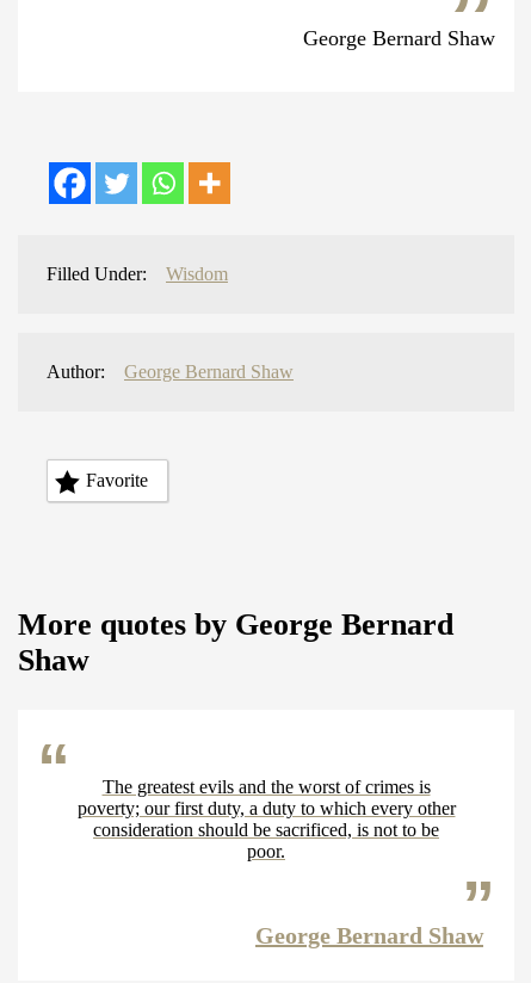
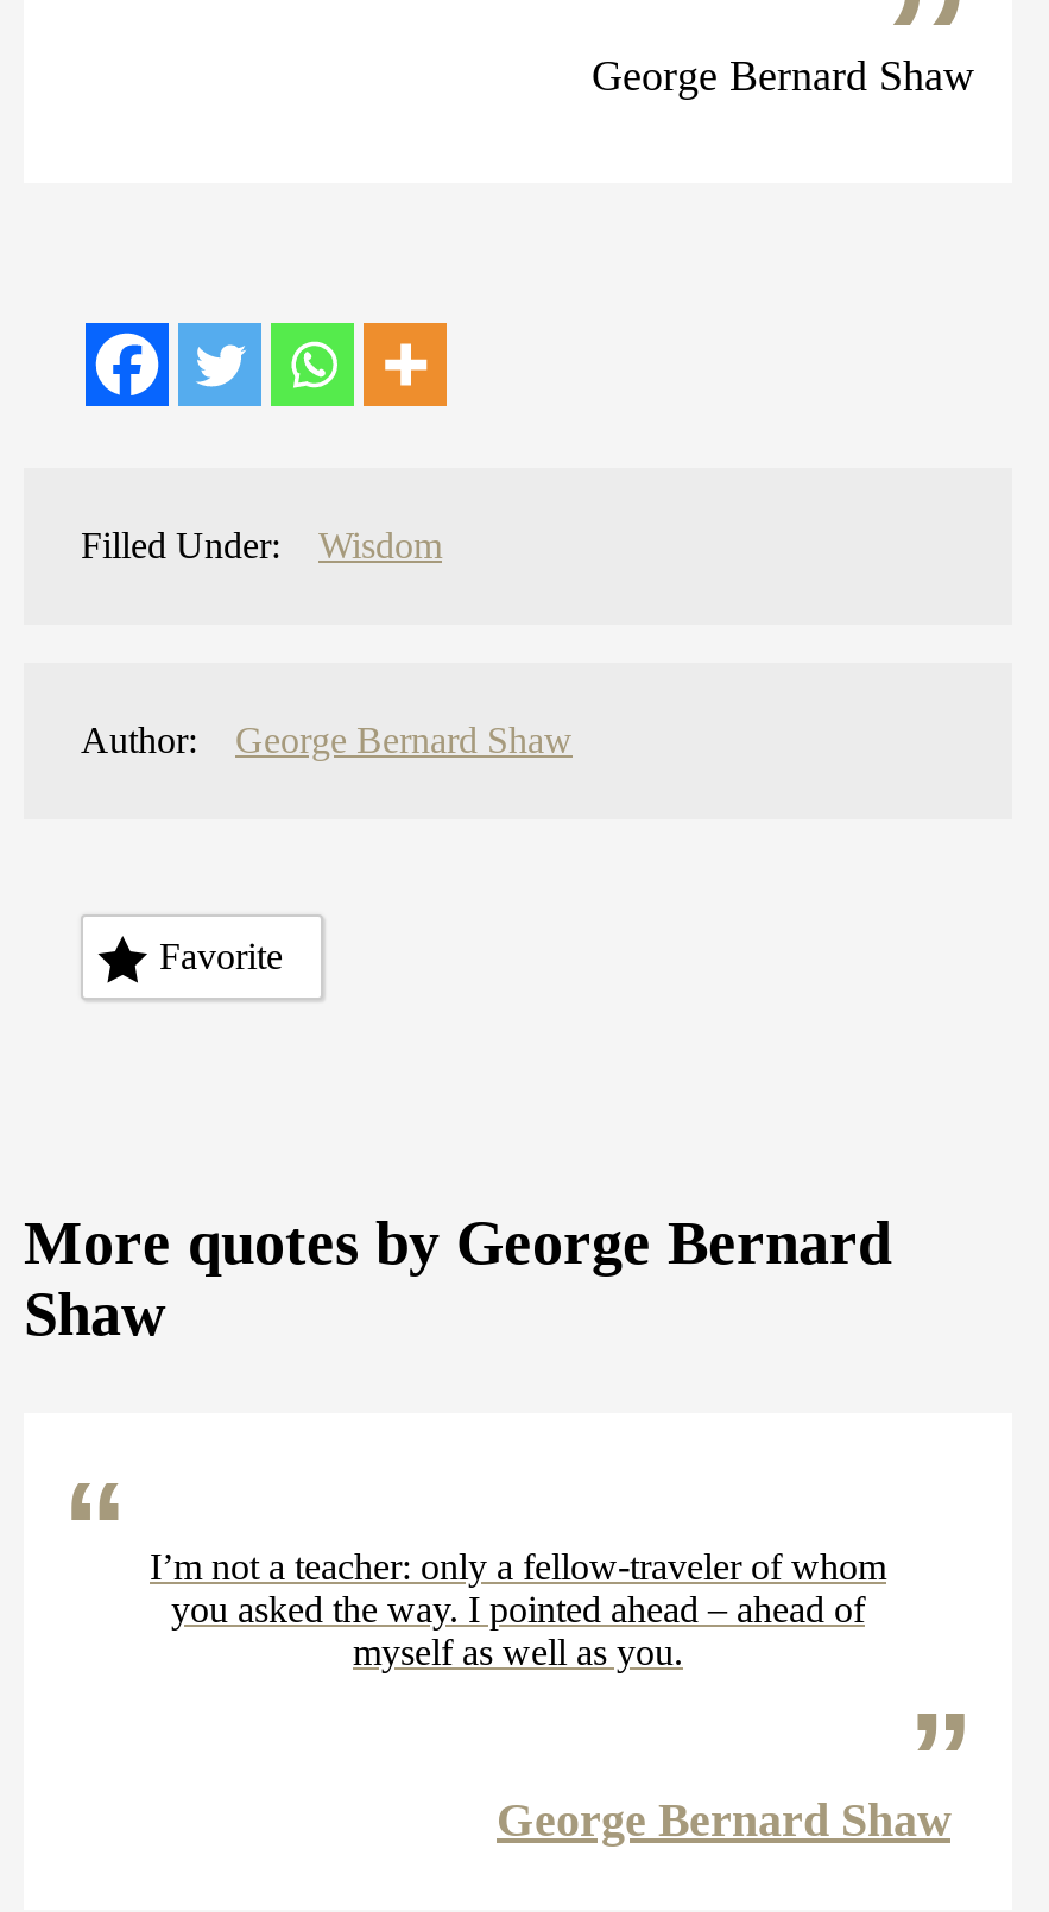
- The greatest evils and the worst of crimes is
- poverty; our first duty, a duty to which every other
- consideration should be sacrificed, is not to be
- poor.
+ I’m not a teacher: only a fellow-traveler of whom
+ you asked the way. I pointed ahead – ahead of
+ myself as well as you.
